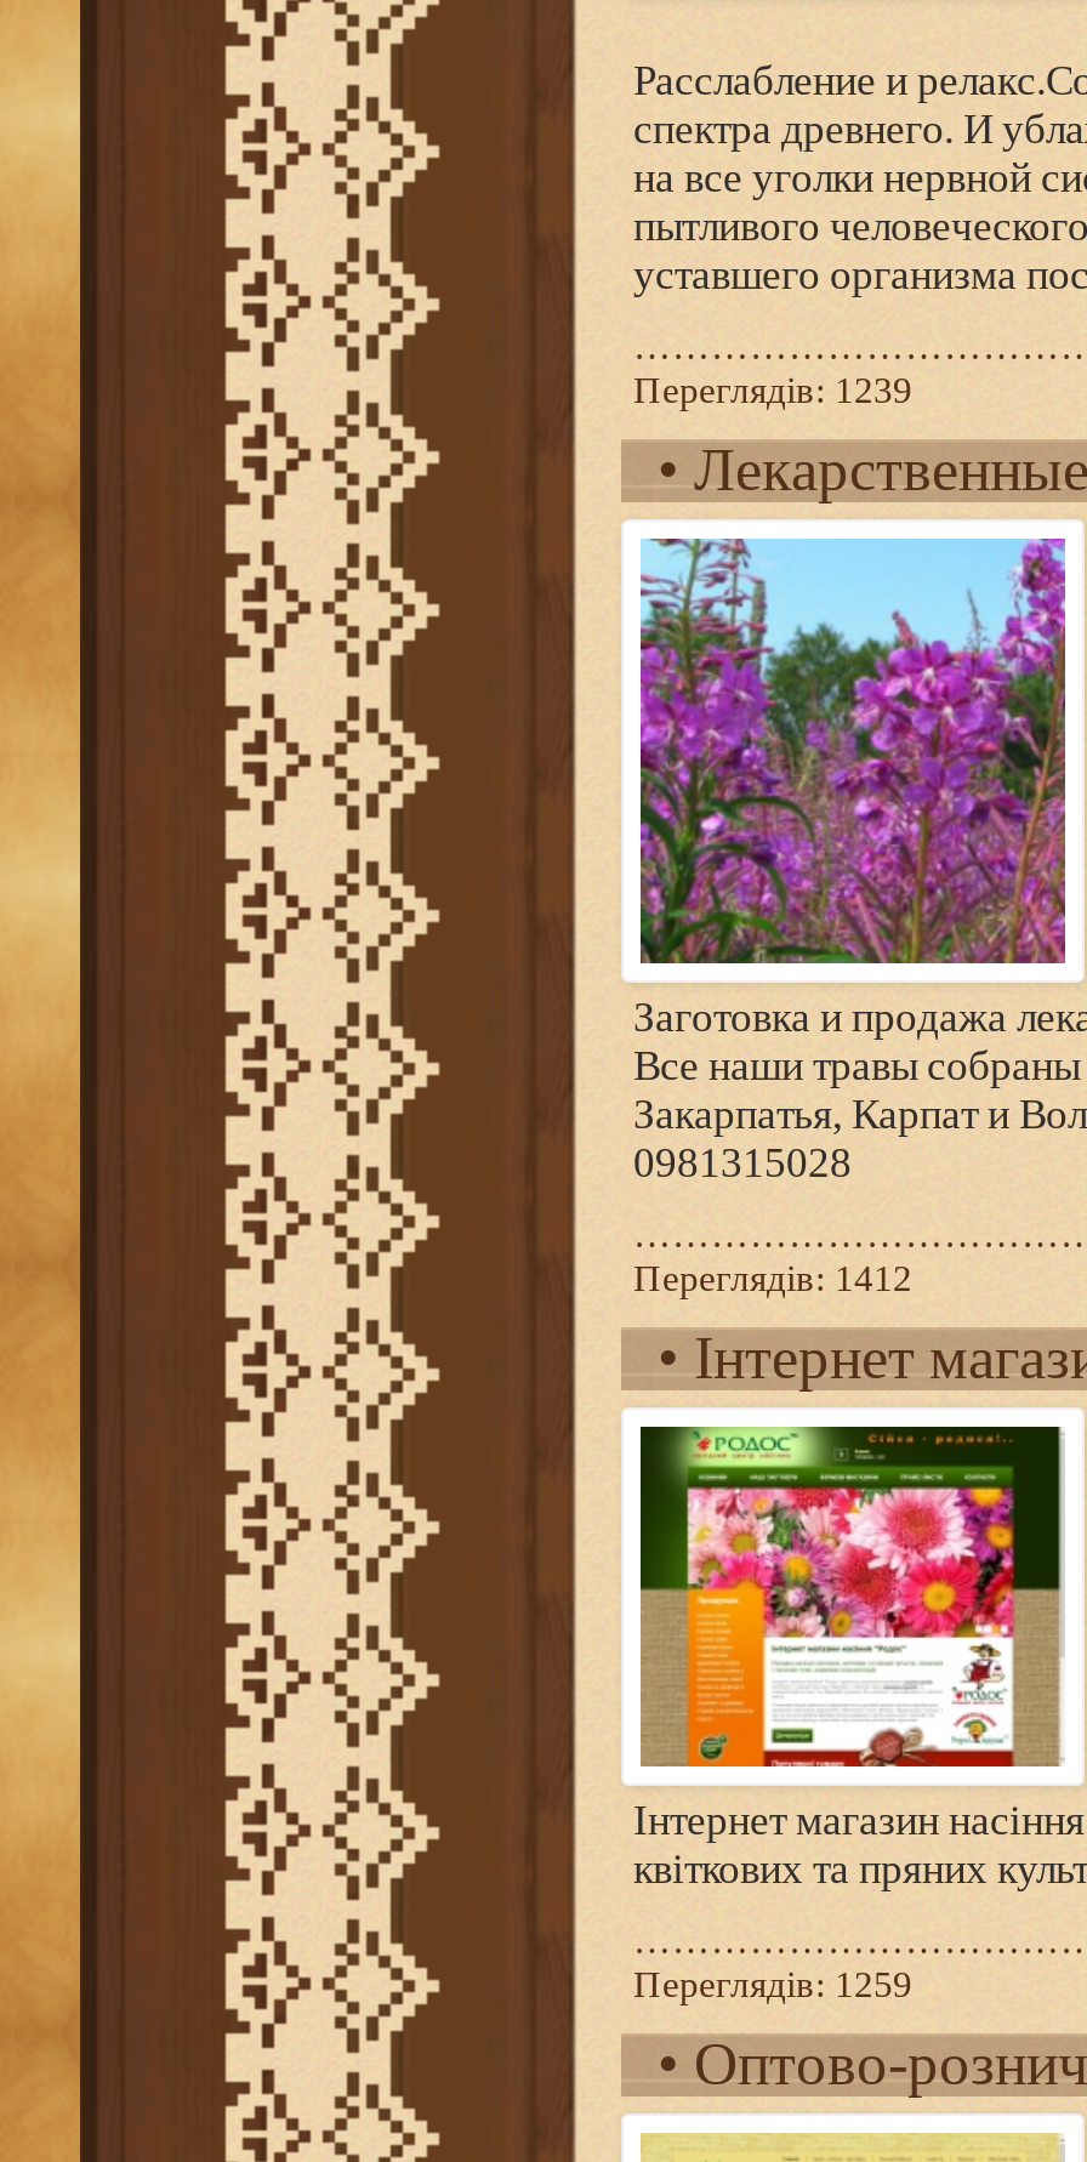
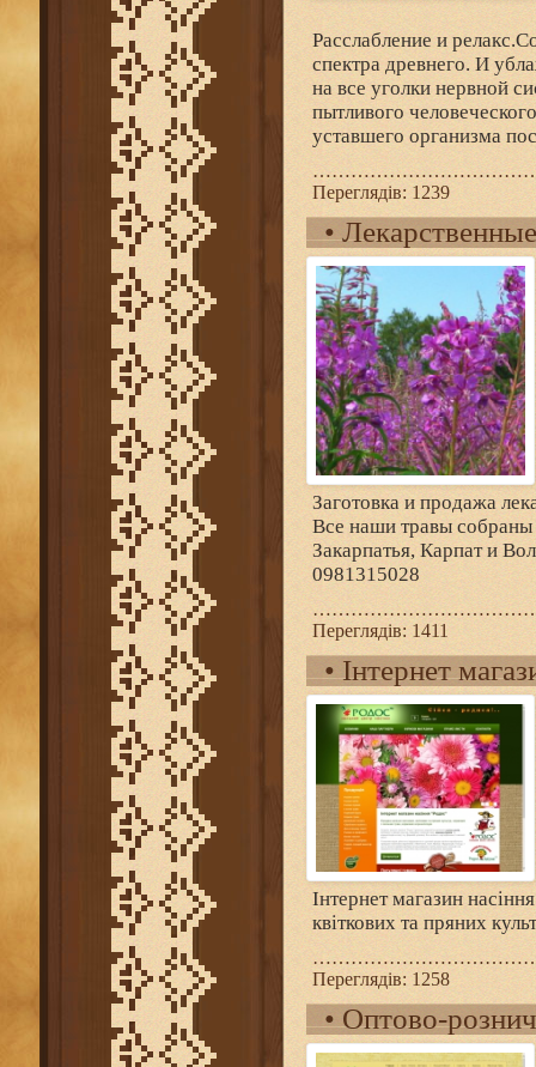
- Переглядів: 1412
+ Переглядів: 1411

- Переглядів: 1259
+ Переглядів: 1258
